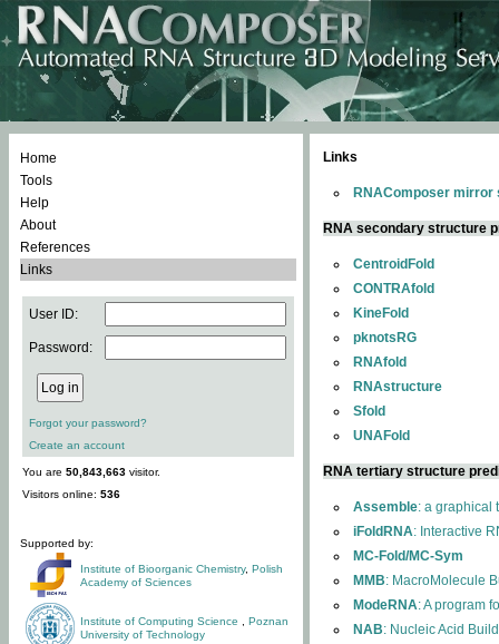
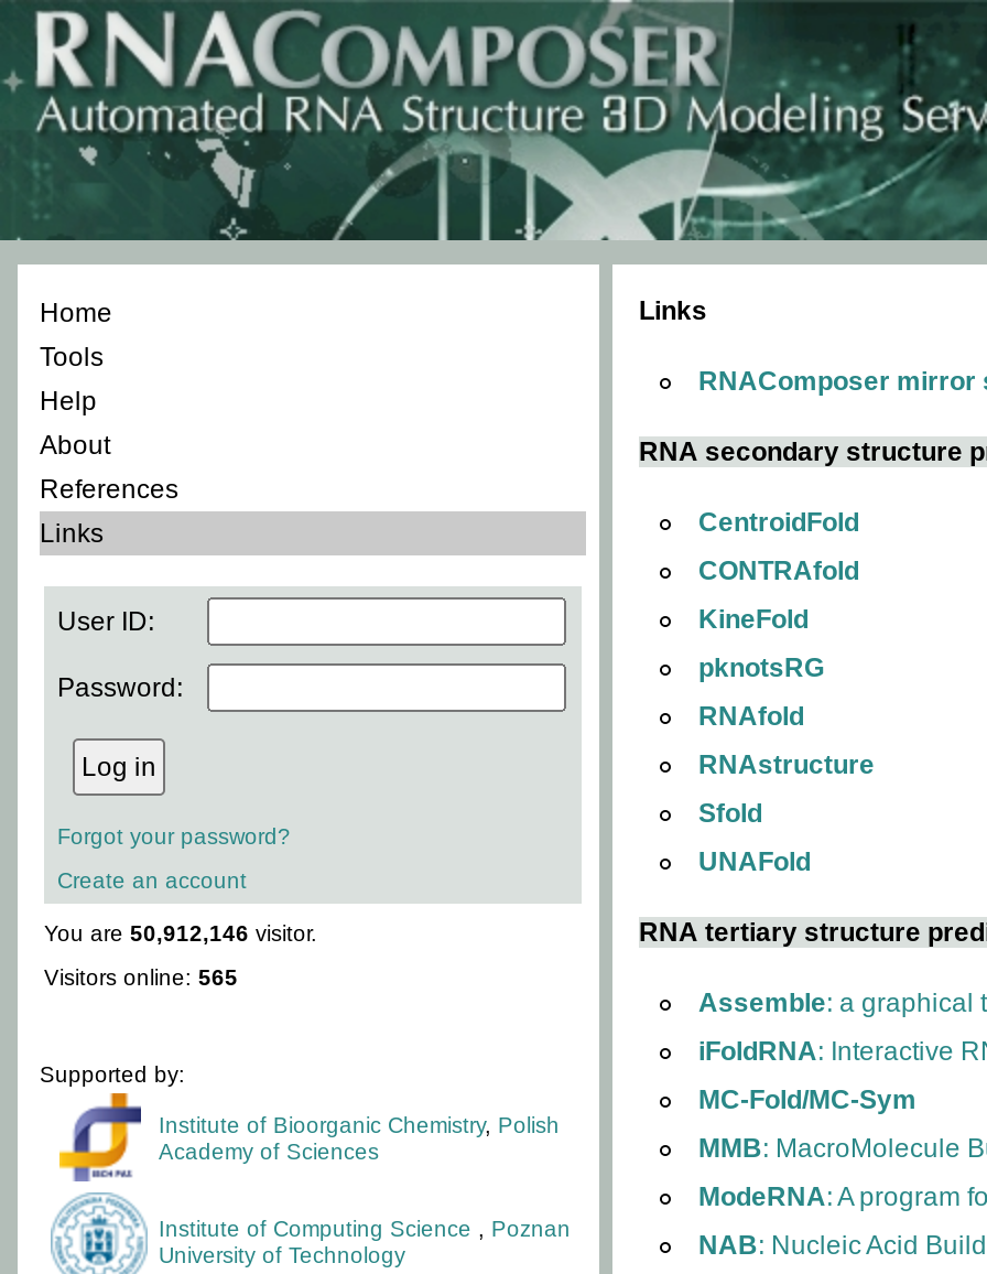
- You are 50,843,663 visitor.
+ You are 50,912,146 visitor.

- Visitors online: 536
+ Visitors online: 565
